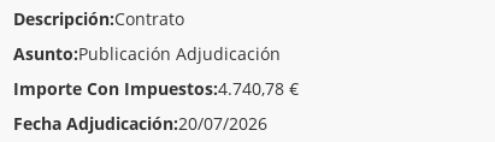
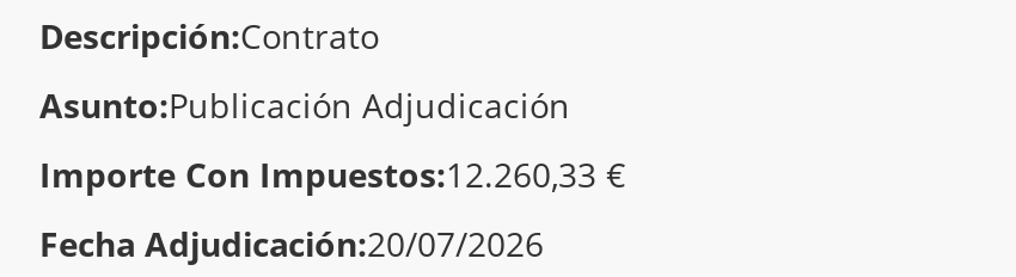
- Importe Con Impuestos:4.740,78 €
+ Importe Con Impuestos:12.260,33 €
